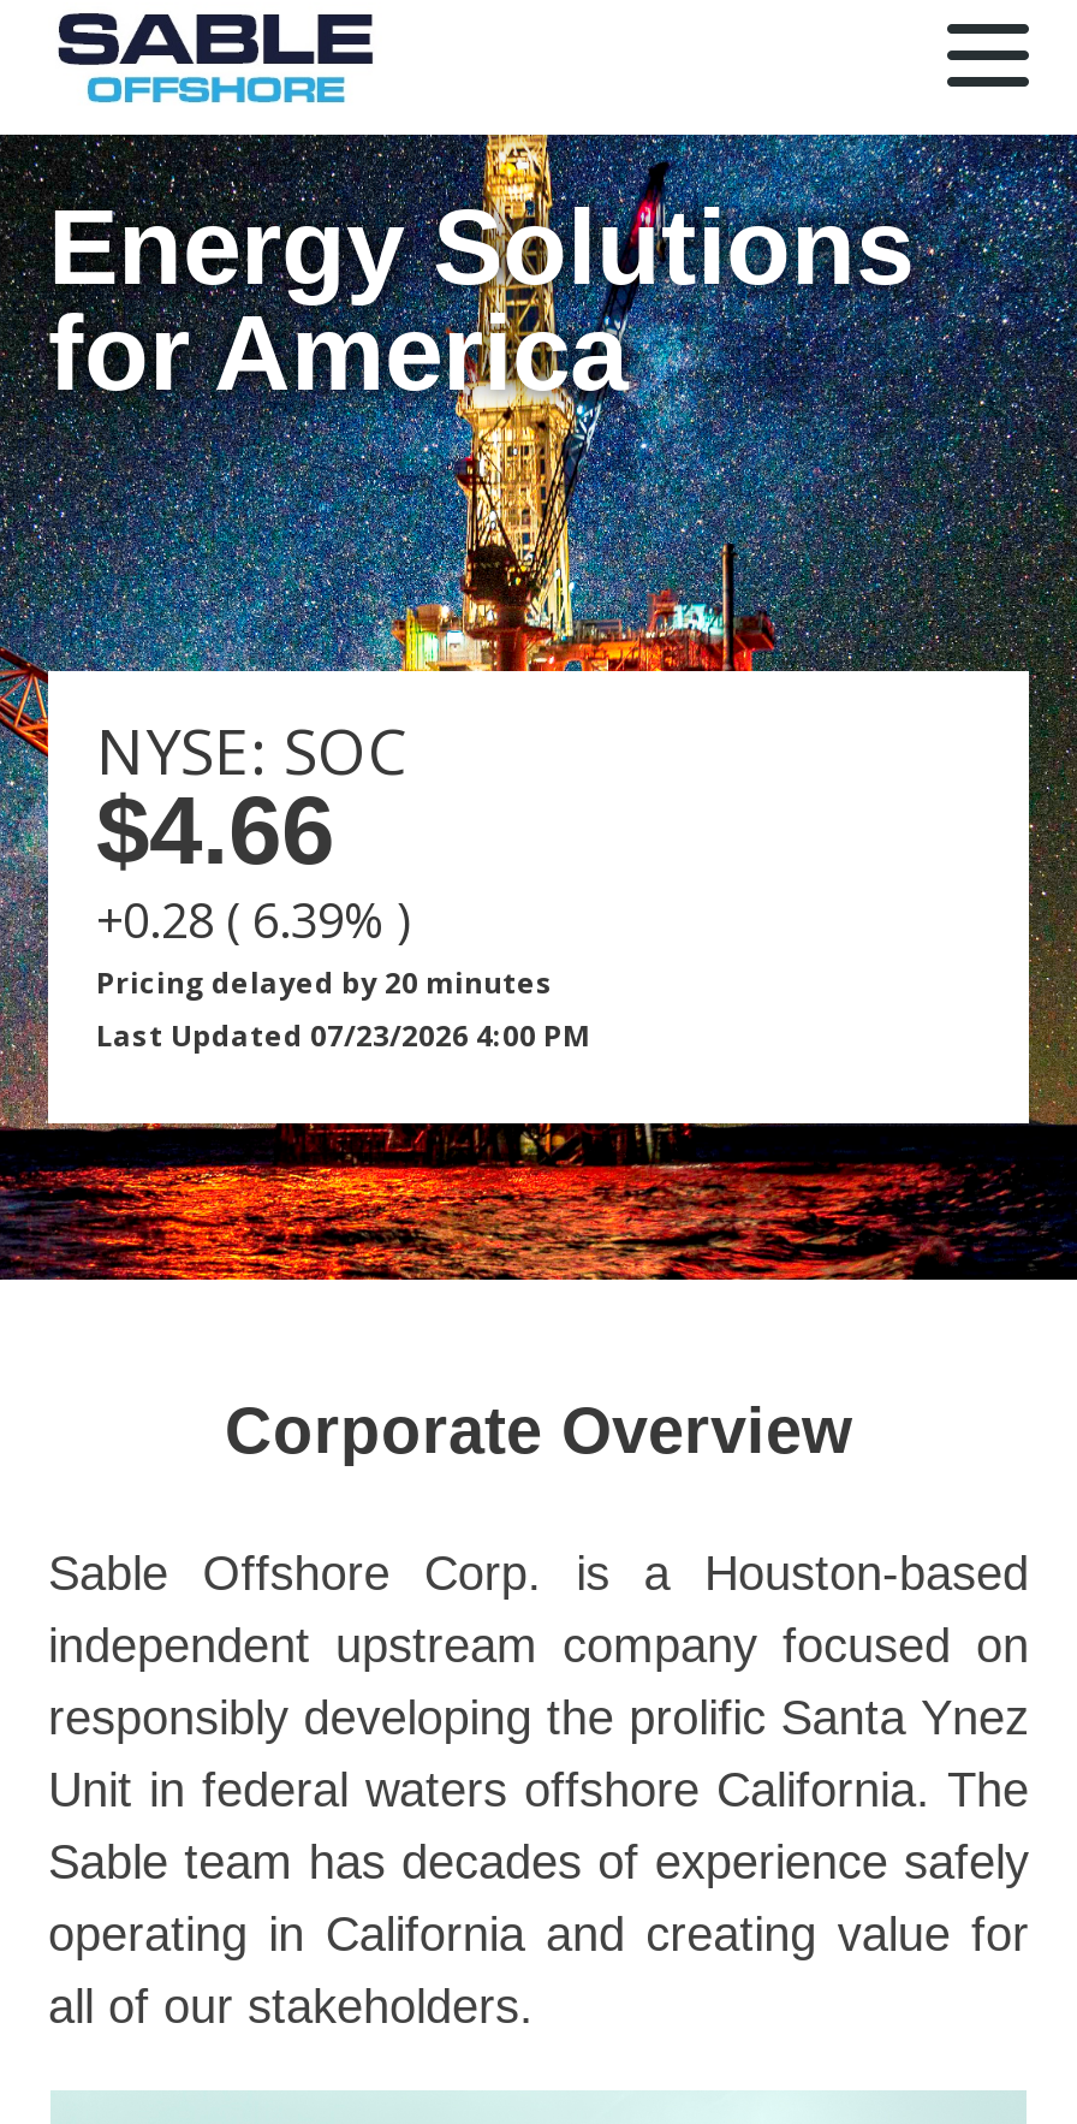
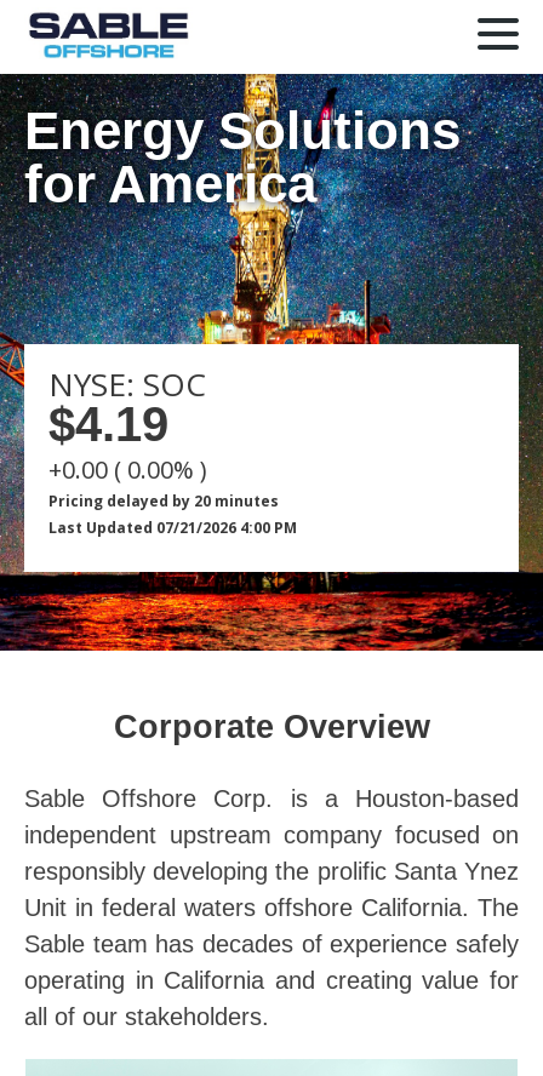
- 4.66
+ 4.19

- +0.28 ( 6.39% )
+ +0.00 ( 0.00% )

- Last Updated 07/23/2026 4:00 PM
+ Last Updated 07/21/2026 4:00 PM
